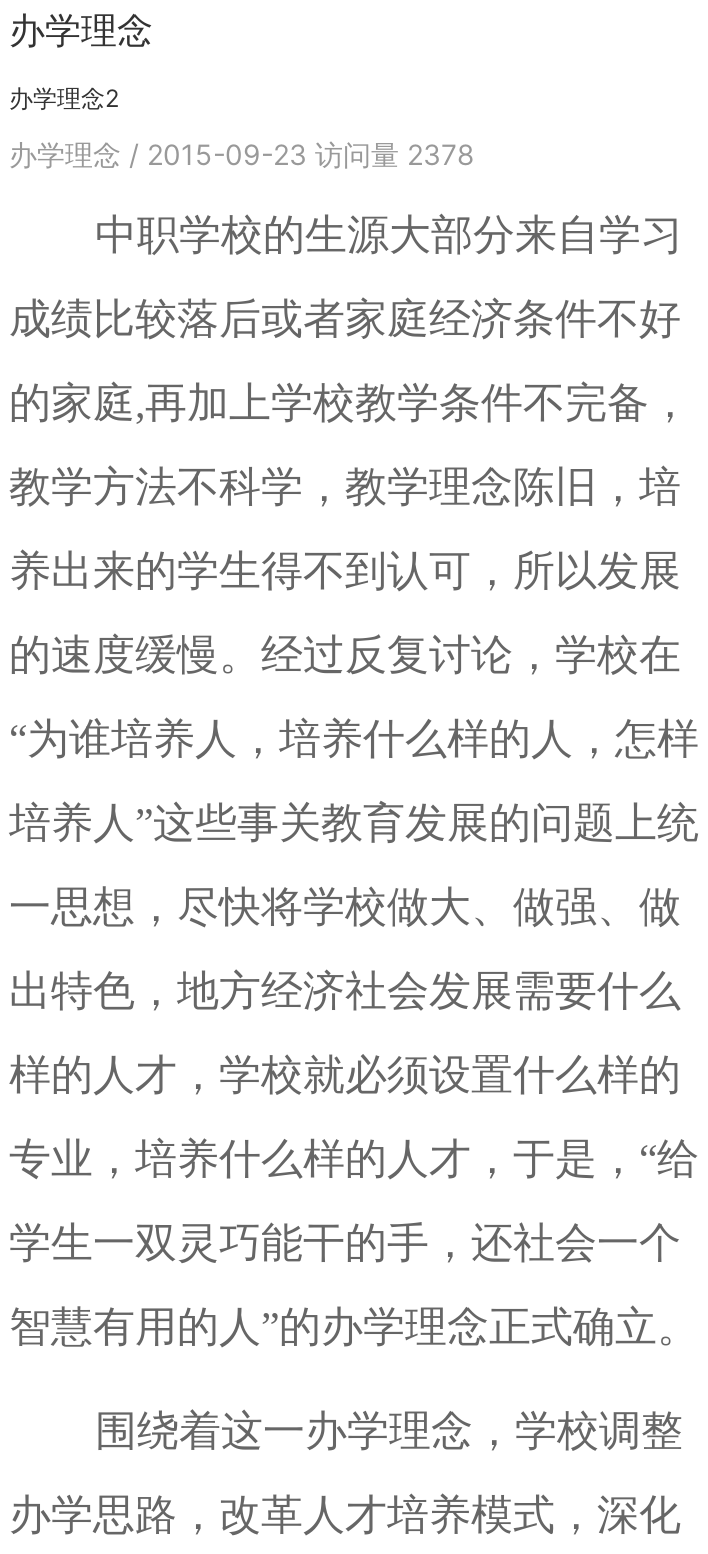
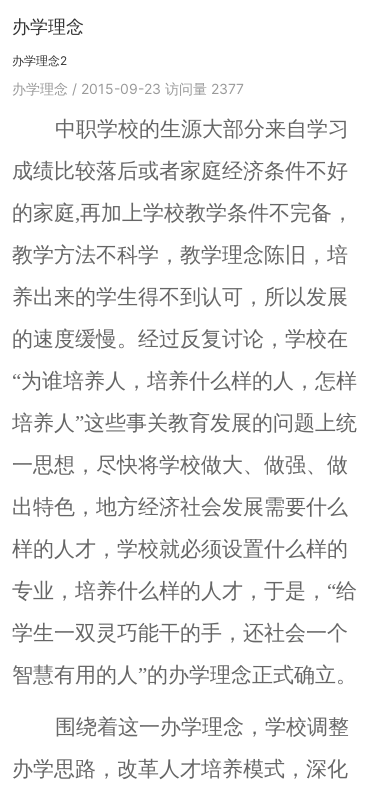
- 办学理念/ 2015-09-23访问量2378
+ 办学理念/ 2015-09-23访问量2377
